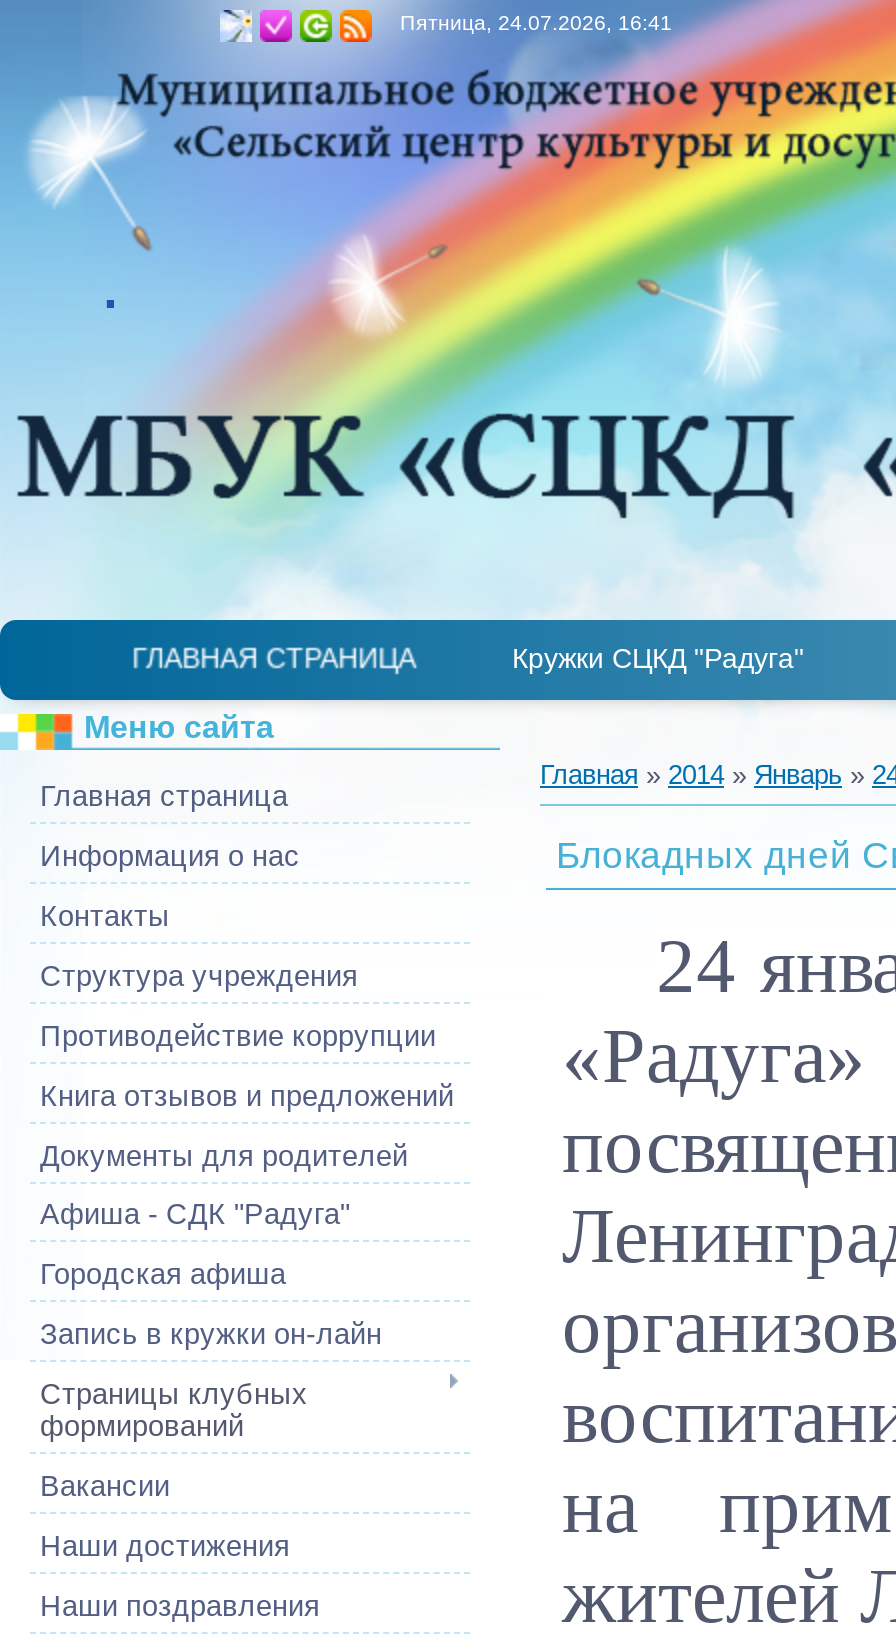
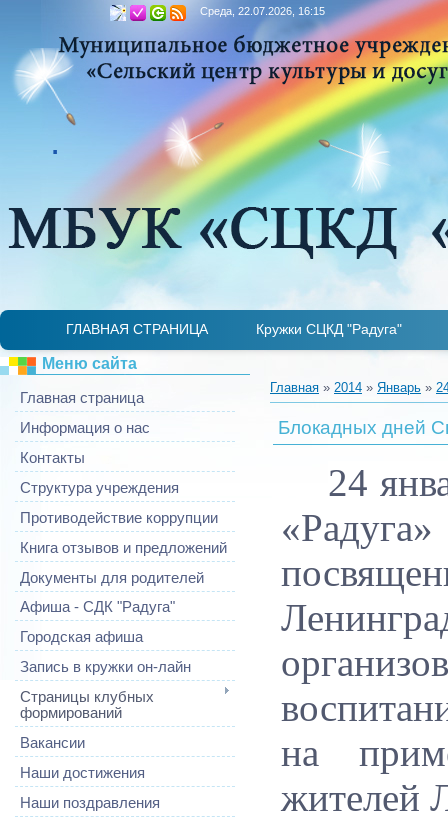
- Пятница, 24.07.2026, 16:41
+ Среда, 22.07.2026, 16:15
